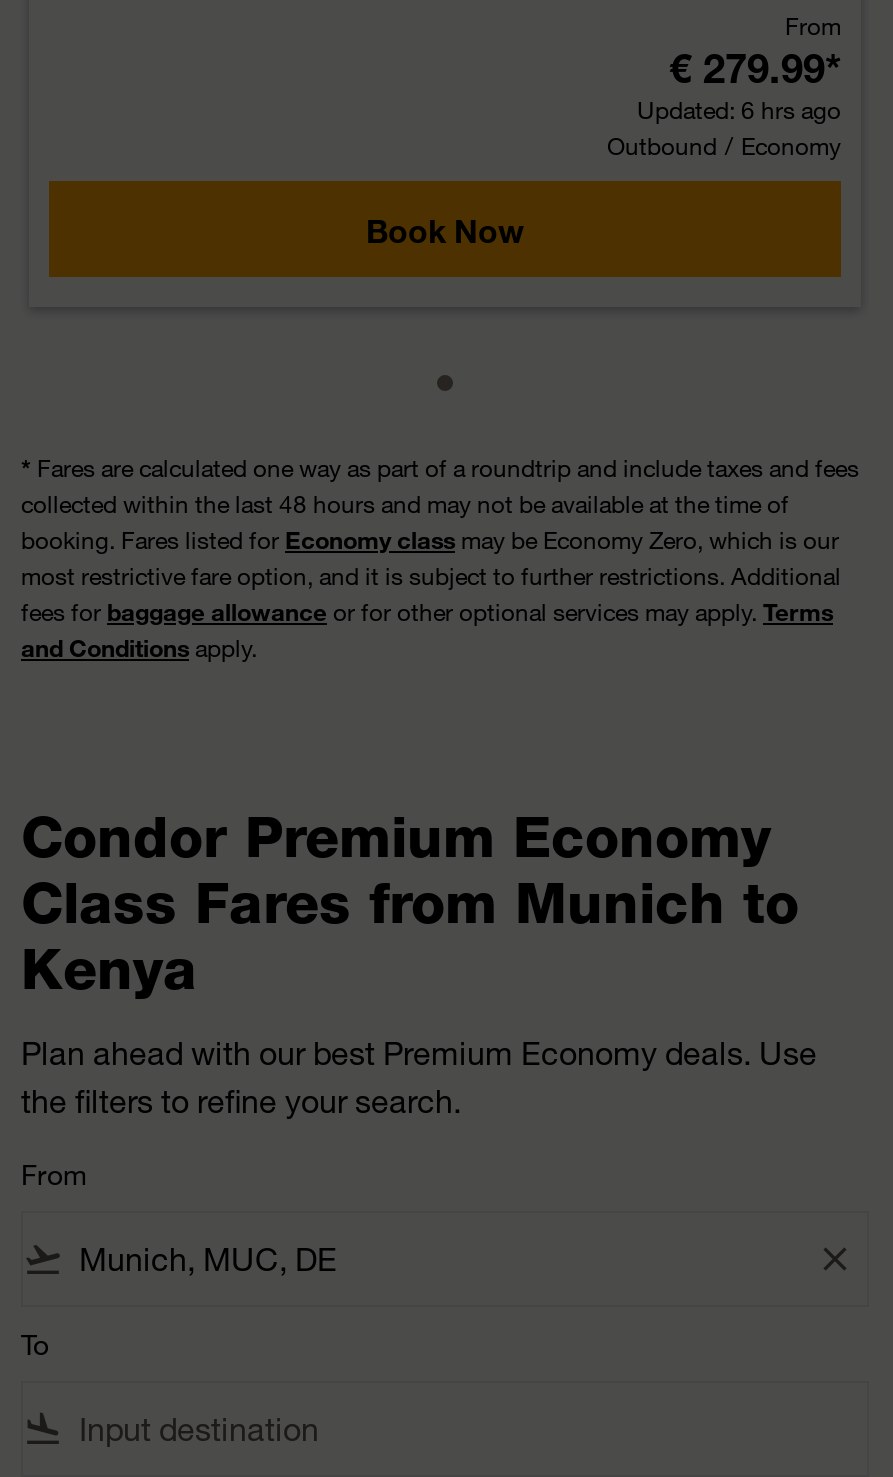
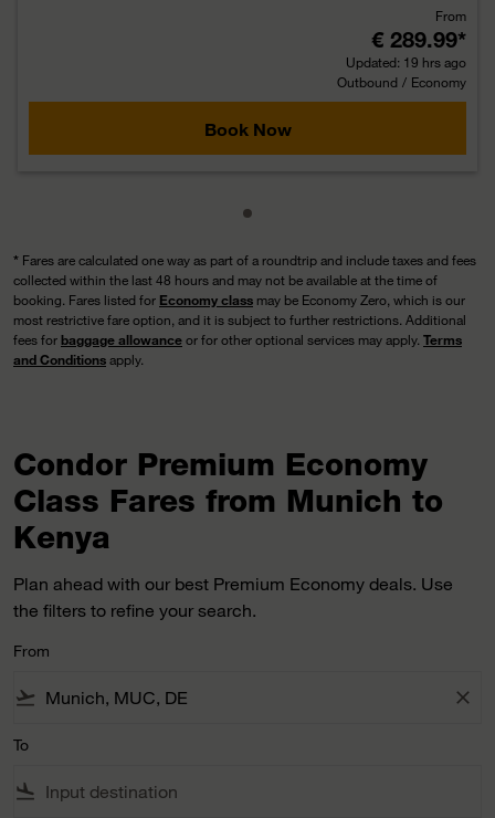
- € 279.99*
+ € 289.99*

- Updated: 6 hrs ago
+ Updated: 19 hrs ago
